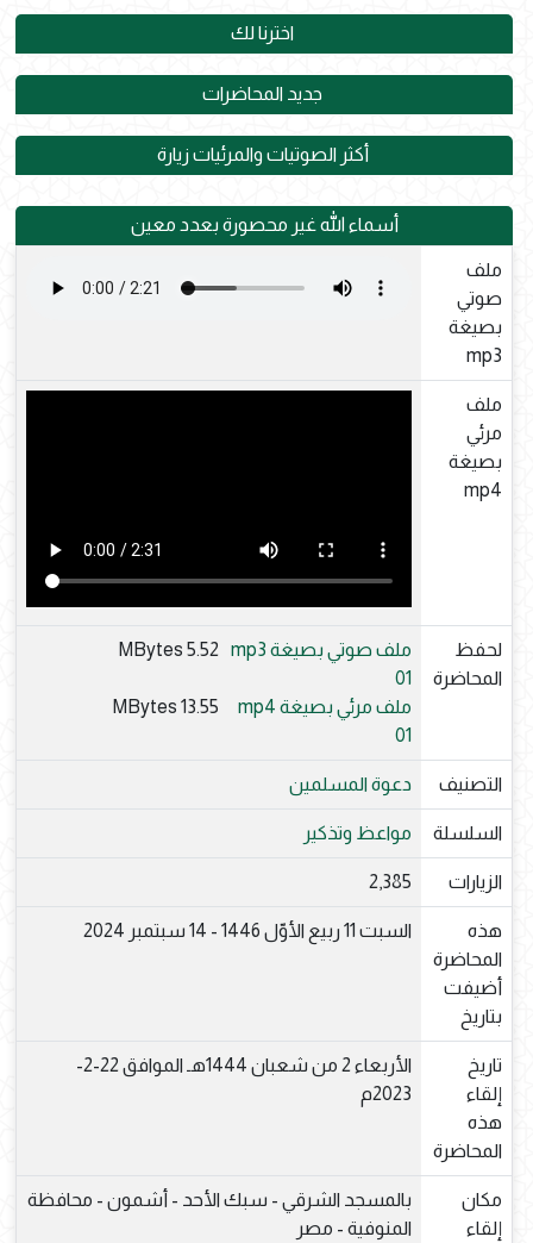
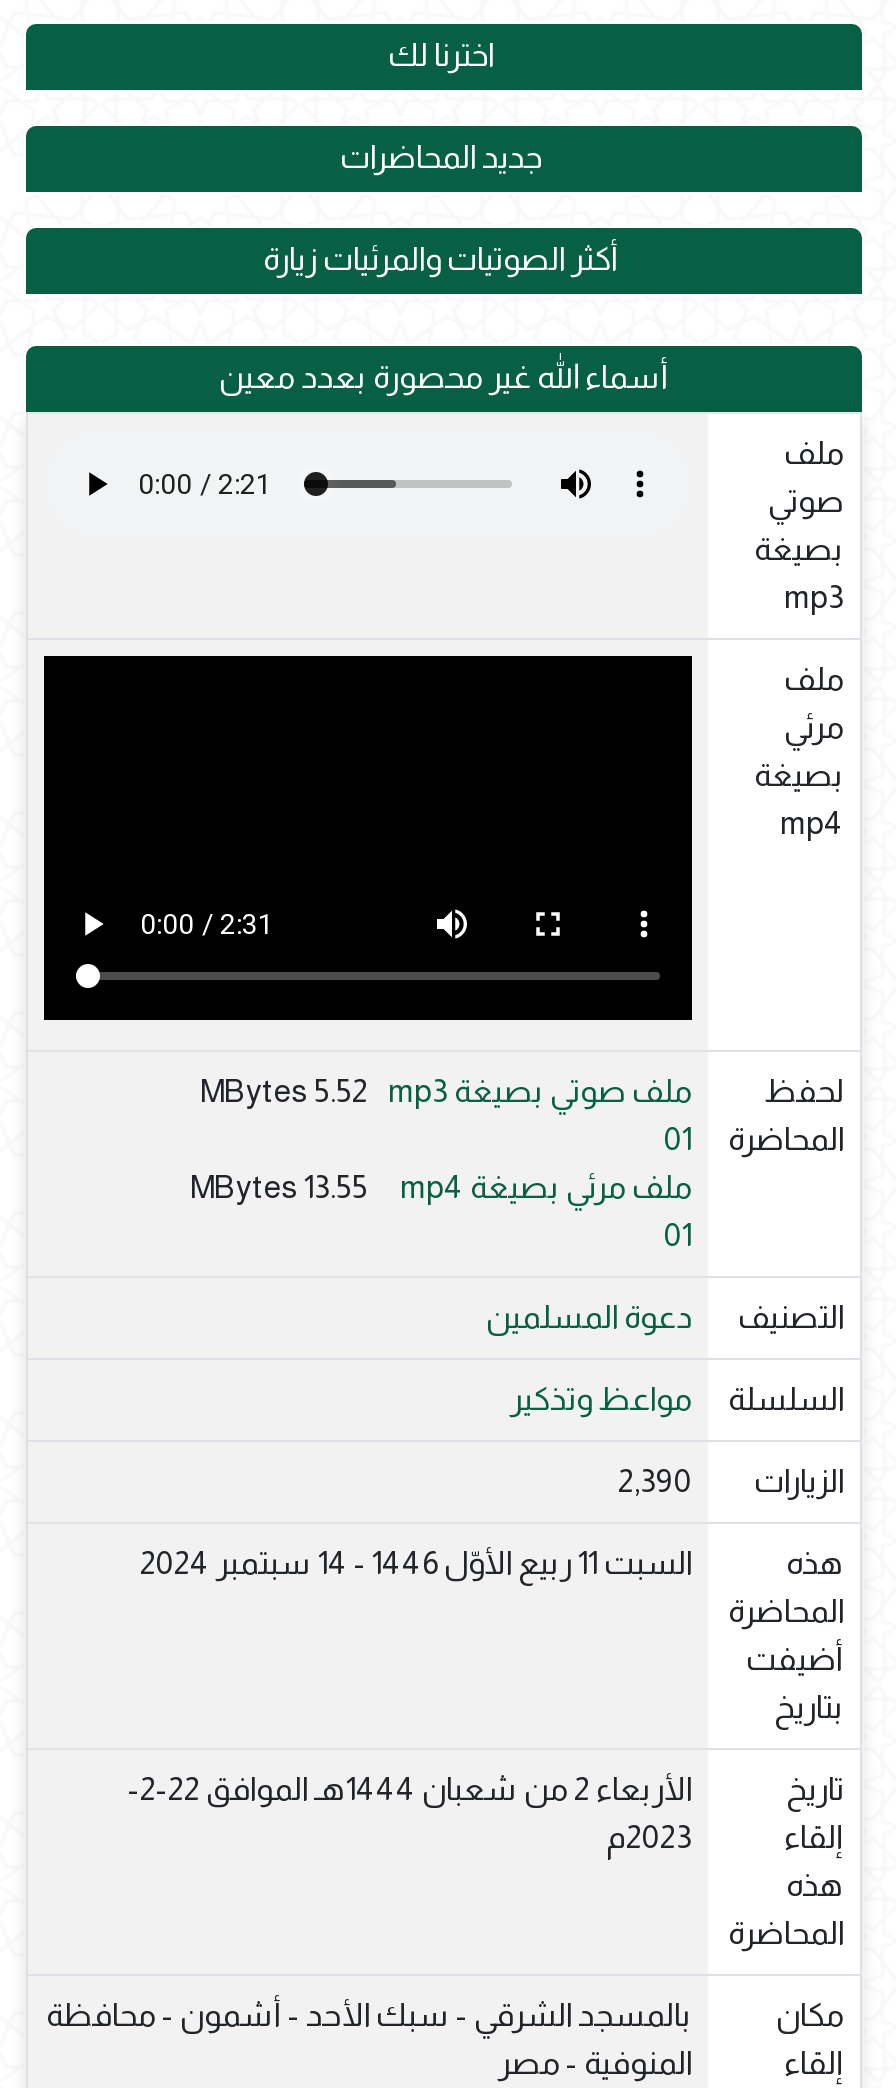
- الزيارات 2,385
+ الزيارات 2,390
